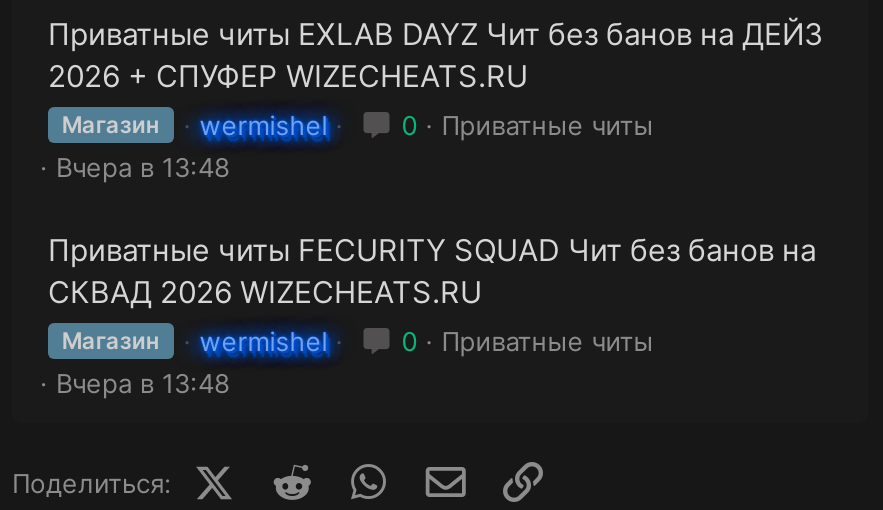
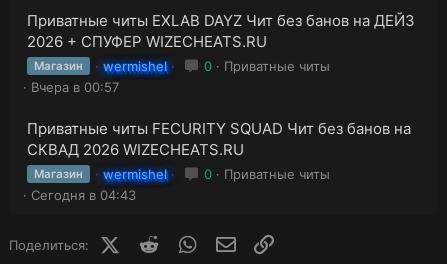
- Вчера в 13:48
+ Вчера в 00:57

- Вчера в 13:48
+ Сегодня в 04:43
